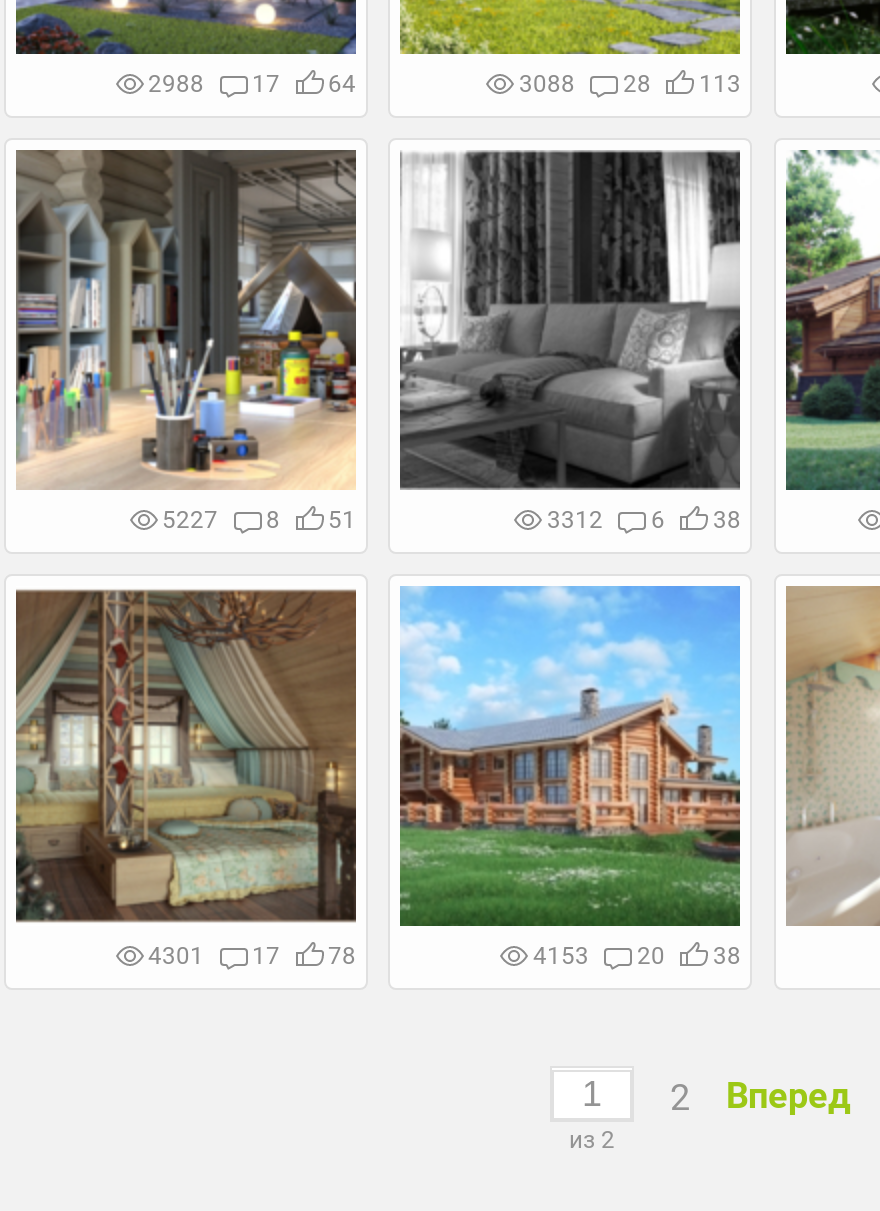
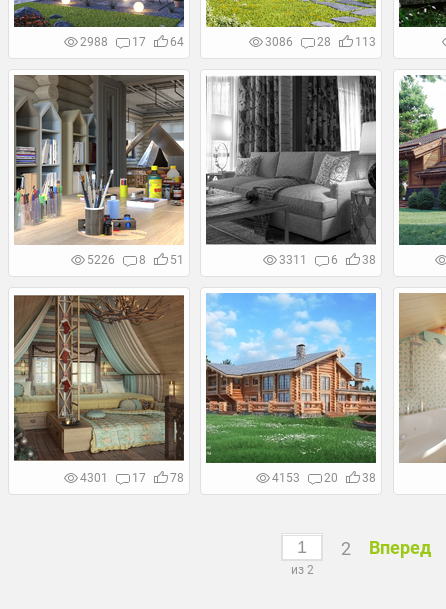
- 3088 28 113
+ 3086 28 113

- 5227 8 51
+ 5226 8 51

- 3312 6 38
+ 3311 6 38
